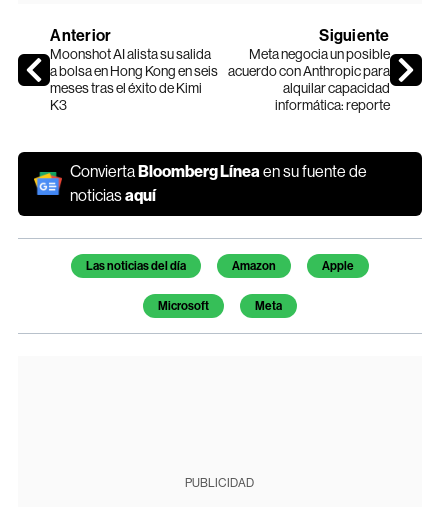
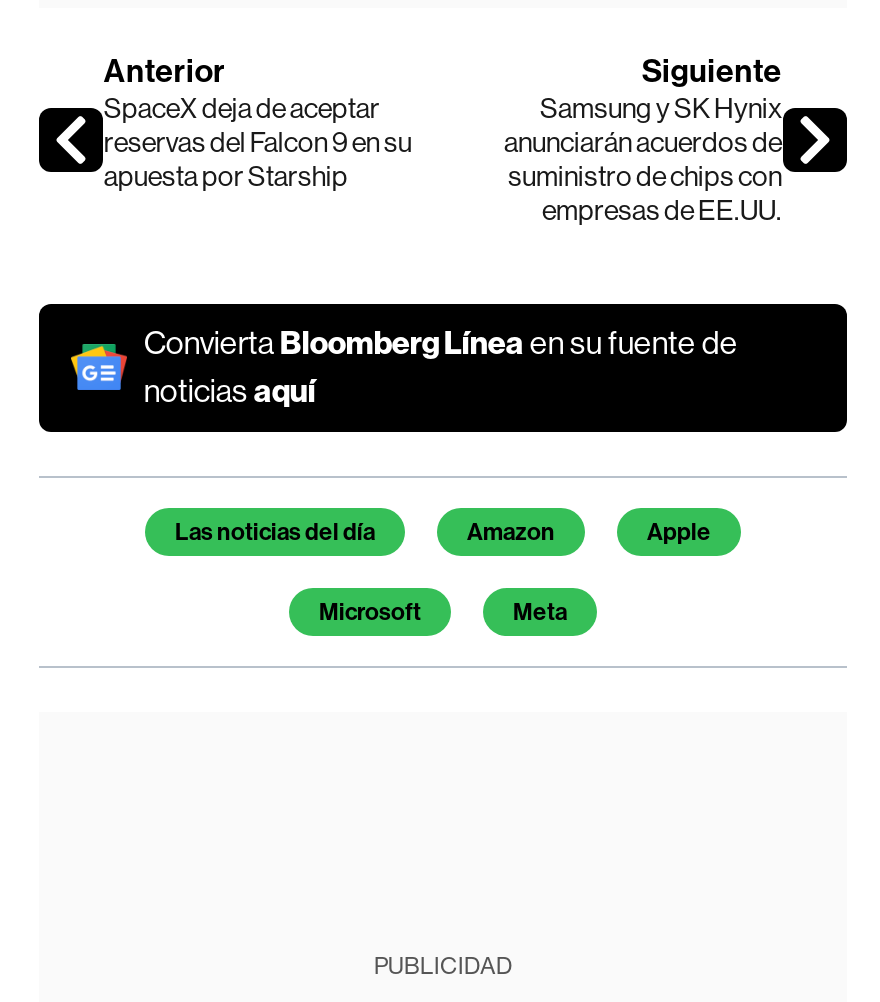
- Moonshot AI alista su salida
- a bolsa en Hong Kong en seis
- meses tras el éxito de Kimi
- K3
+ SpaceX deja de aceptar
+ reservas del Falcon 9 en su
+ apuesta por Starship

- Meta negocia un posible
- acuerdo con Anthropic para
- alquilar capacidad
- informática: reporte
+ Samsung y SK Hynix
+ anunciarán acuerdos de
+ suministro de chips con
+ empresas de EE.UU.
